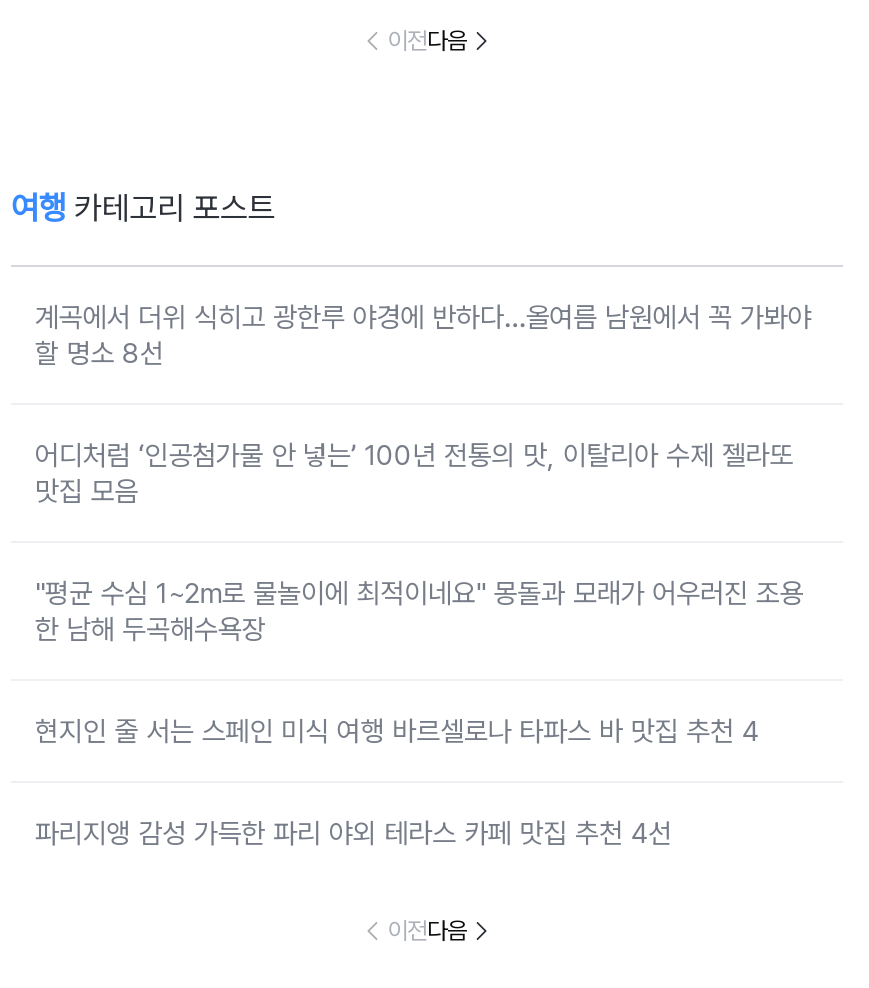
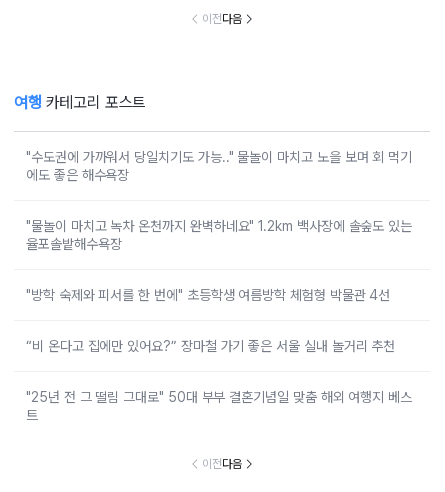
- 계곡에서 더위 식히고 광한루 야경에 반하다…올여름 남원에서 꼭 가봐야
- 할 명소 8선
+ "수도권에 가까워서 당일치기도 가능.." 물놀이 마치고 노을 보며 회 먹기
+ 에도 좋은 해수욕장

- 어디처럼 ‘인공첨가물 안 넣는’ 100년 전통의 맛, 이탈리아 수제 젤라또
- 맛집 모음
+ "물놀이 마치고 녹차 온천까지 완벽하네요" 1.2km 백사장에 솔숲도 있는
+ 율포솔밭해수욕장

- "평균 수심 1~2m로 물놀이에 최적이네요" 몽돌과 모래가 어우러진 조용
- 한 남해 두곡해수욕장
+ "방학 숙제와 피서를 한 번에" 초등학생 여름방학 체험형 박물관 4선

- 현지인 줄 서는 스페인 미식 여행 바르셀로나 타파스 바 맛집 추천 4
+ “비 온다고 집에만 있어요?” 장마철 가기 좋은 서울 실내 놀거리 추천

- 파리지앵 감성 가득한 파리 야외 테라스 카페 맛집 추천 4선
+ "25년 전 그 떨림 그대로" 50대 부부 결혼기념일 맞춤 해외 여행지 베스
+ 트
